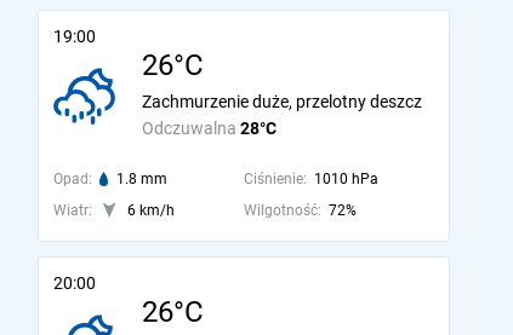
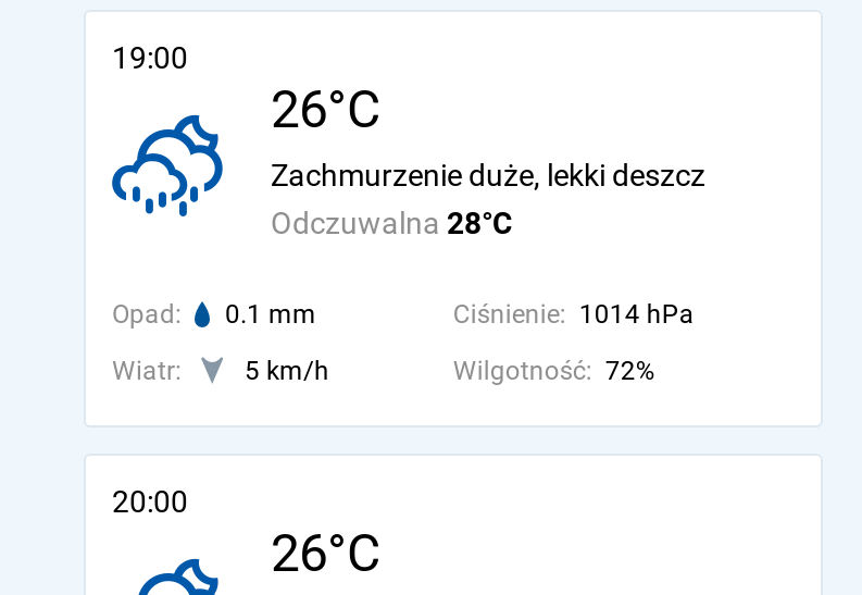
- Zachmurzenie duże, przelotny deszcz
+ Zachmurzenie duże, lekki deszcz

- Opad: 1.8 mm
+ Opad: 0.1 mm

- Ciśnienie: 1010 hPa
+ Ciśnienie: 1014 hPa

- 6 km/h
+ 5 km/h
